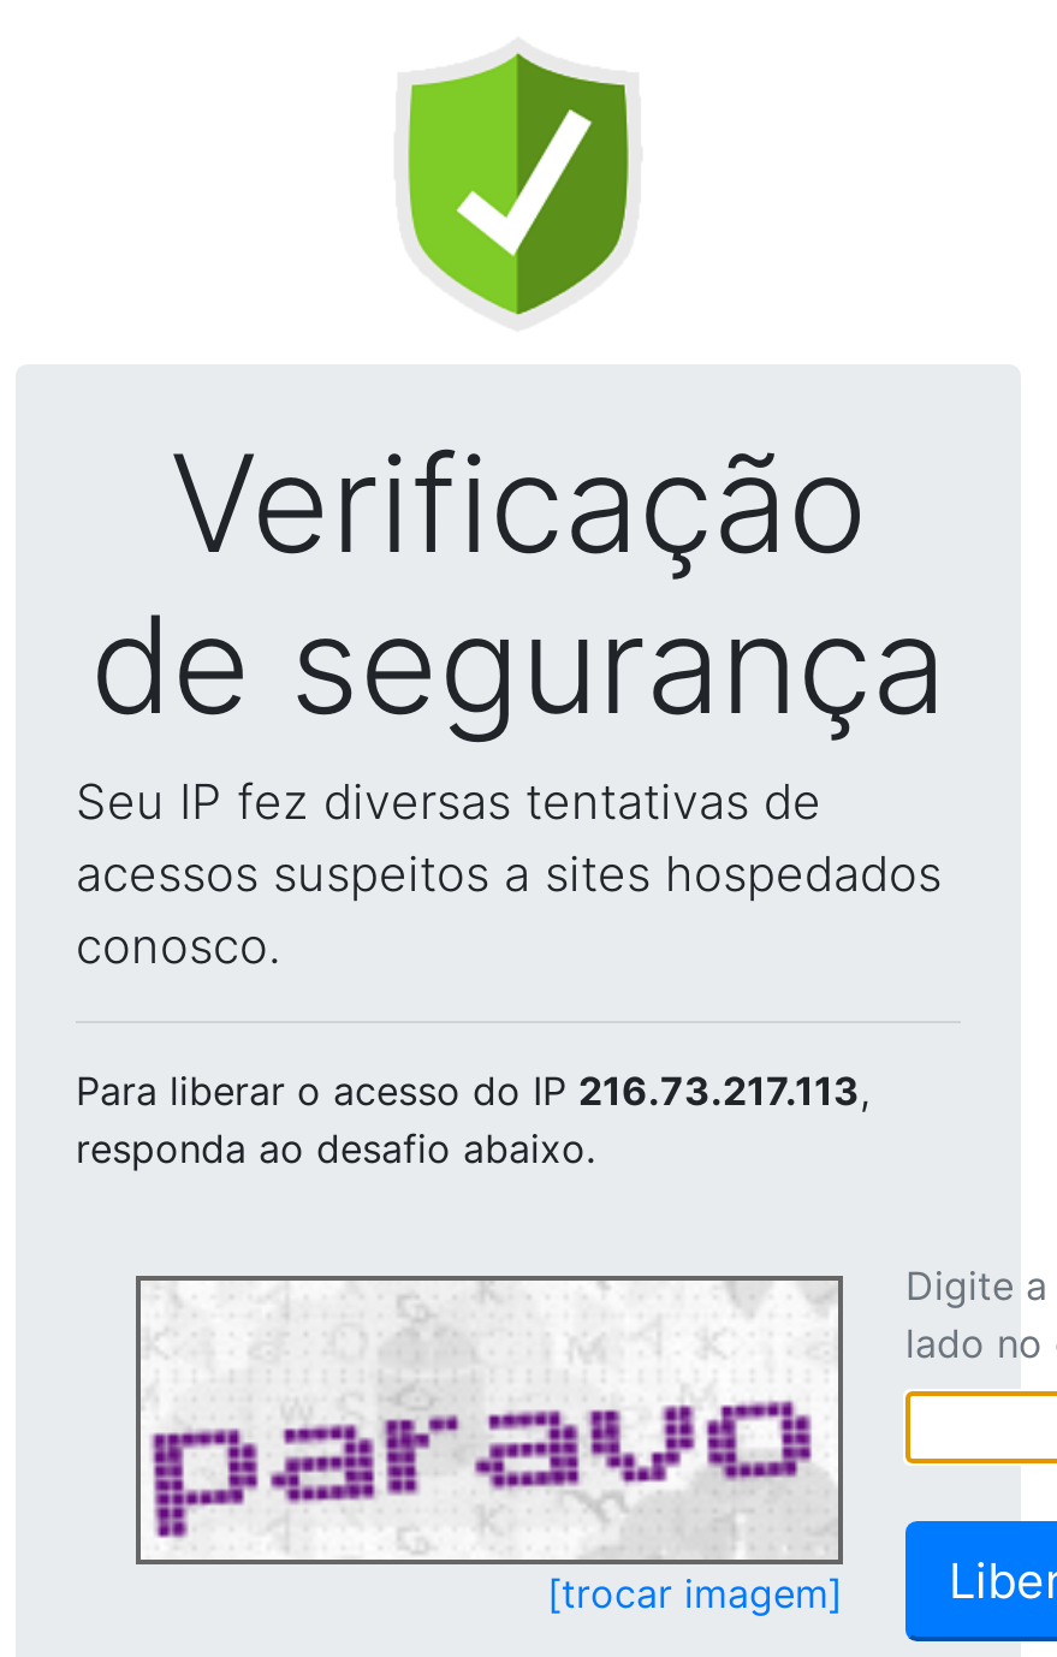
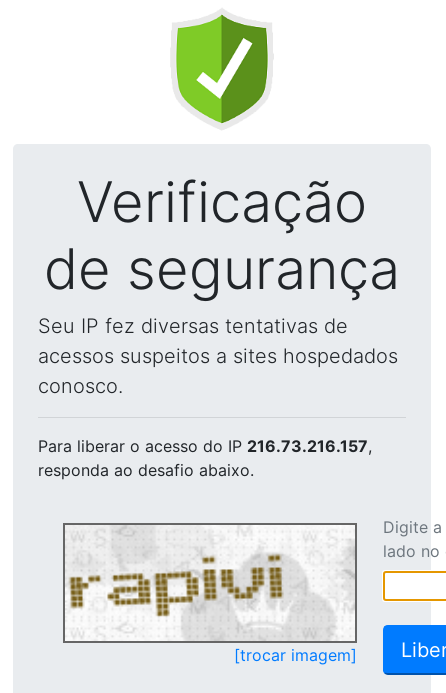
- Para liberar o acesso do IP 216.73.217.113,
+ Para liberar o acesso do IP 216.73.216.157,

- [image]
+ [image]
